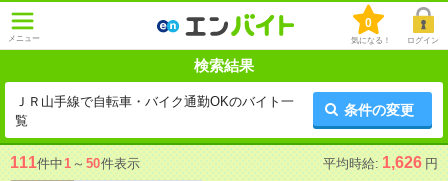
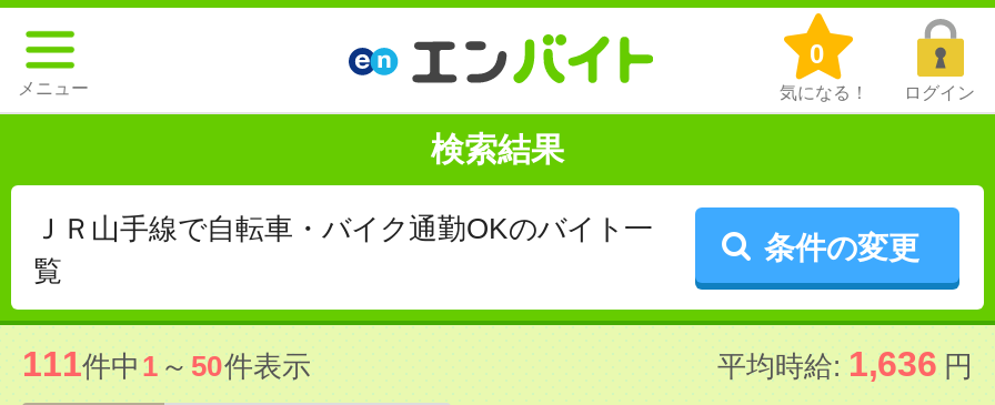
- 平均時給: 1,626 円
+ 平均時給: 1,636 円
